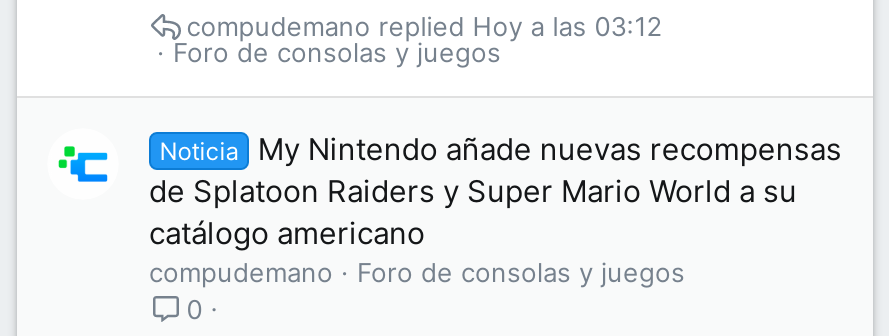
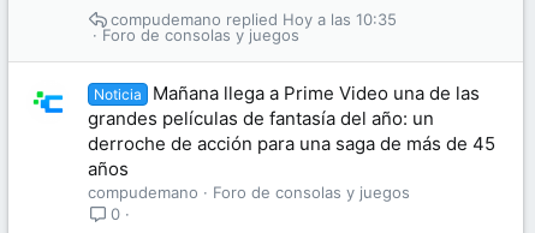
- Hoy a las 03:12
+ Hoy a las 10:35

- My Nintendo añade nuevas recompensas
- de Splatoon Raiders y Super Mario World a su
- catálogo americano
+ Mañana llega a Prime Video una de las
+ grandes películas de fantasía del año: un
+ derroche de acción para una saga de más de 45
+ años
